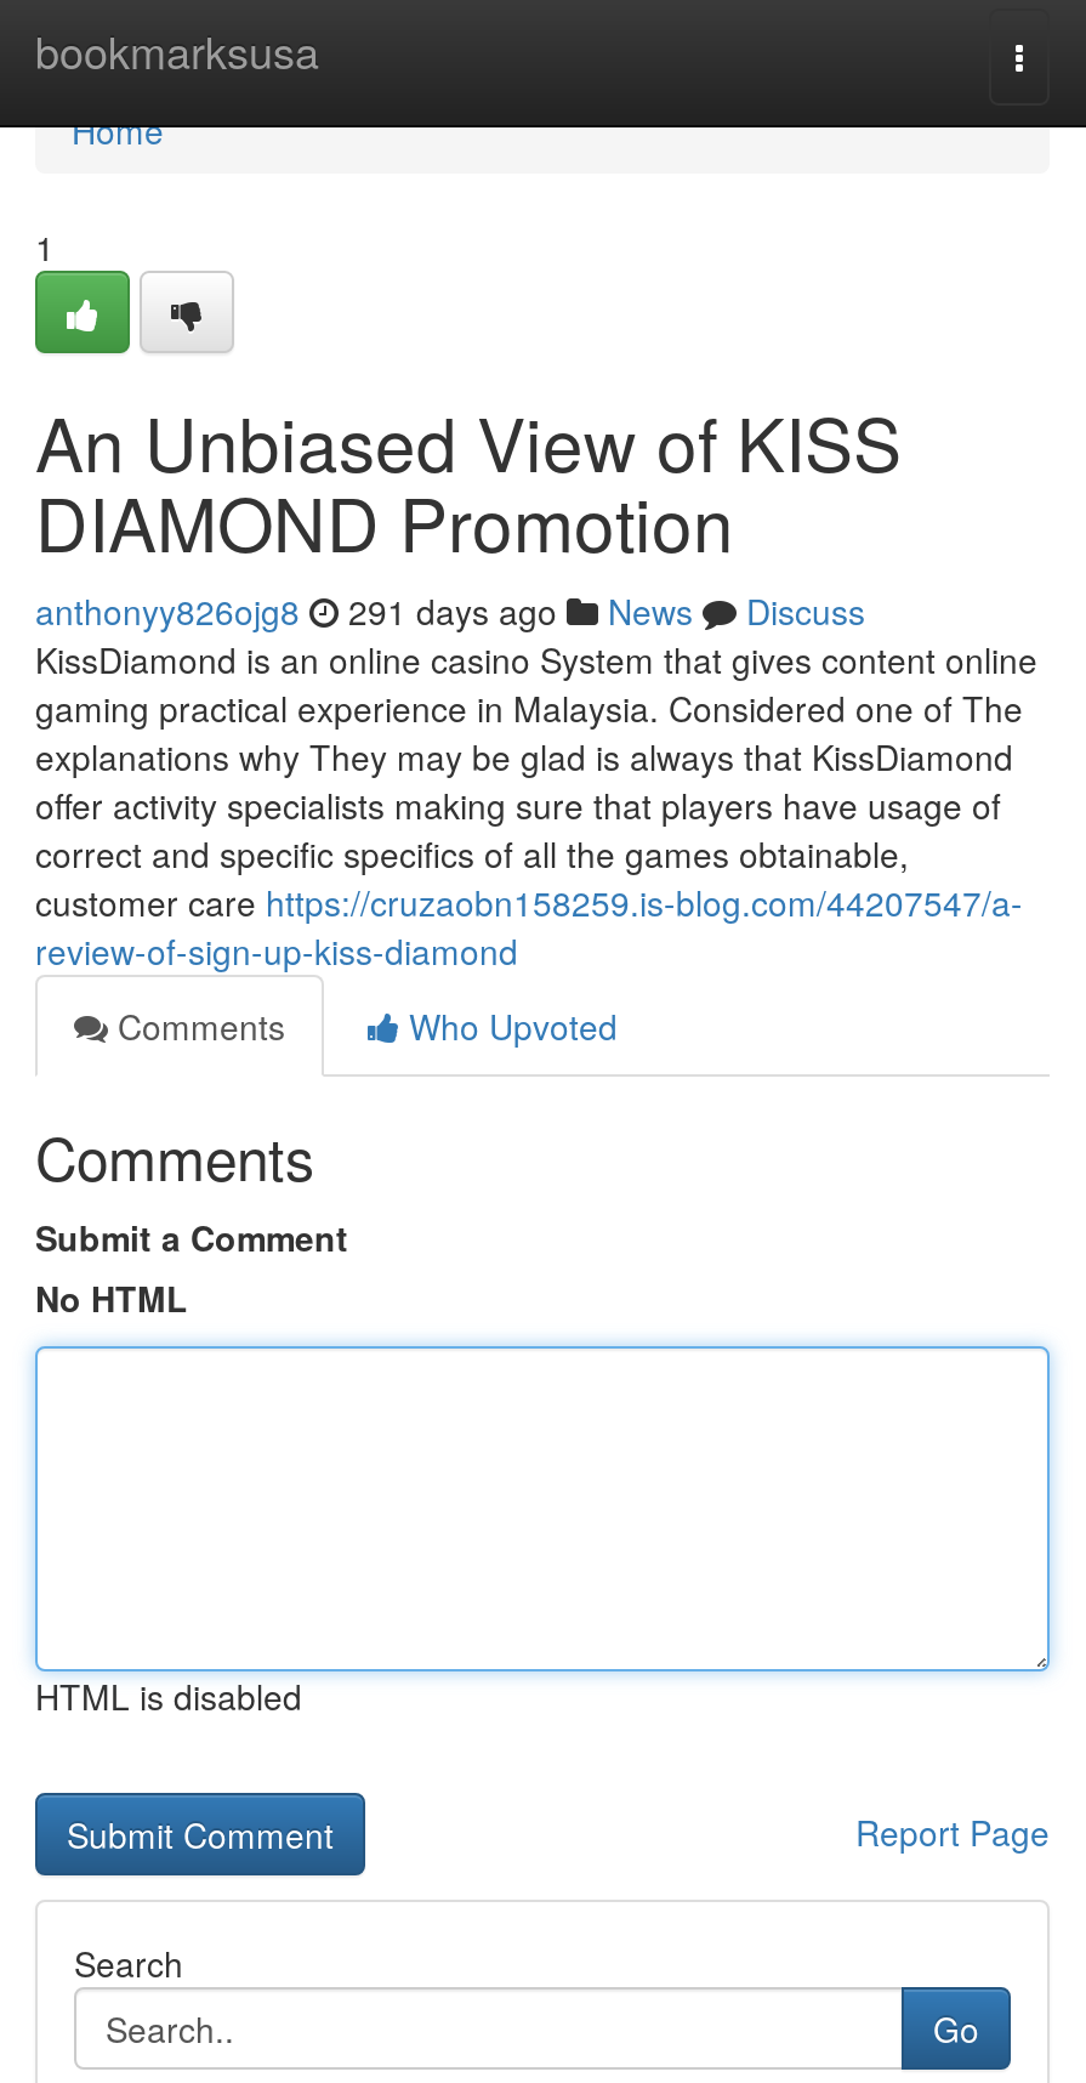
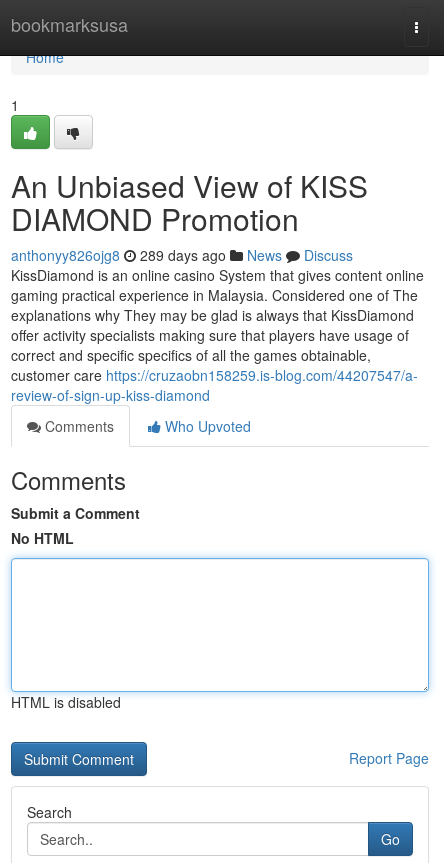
- anthonyy826ojg8 291 days ago News Discuss
+ anthonyy826ojg8 289 days ago News Discuss
